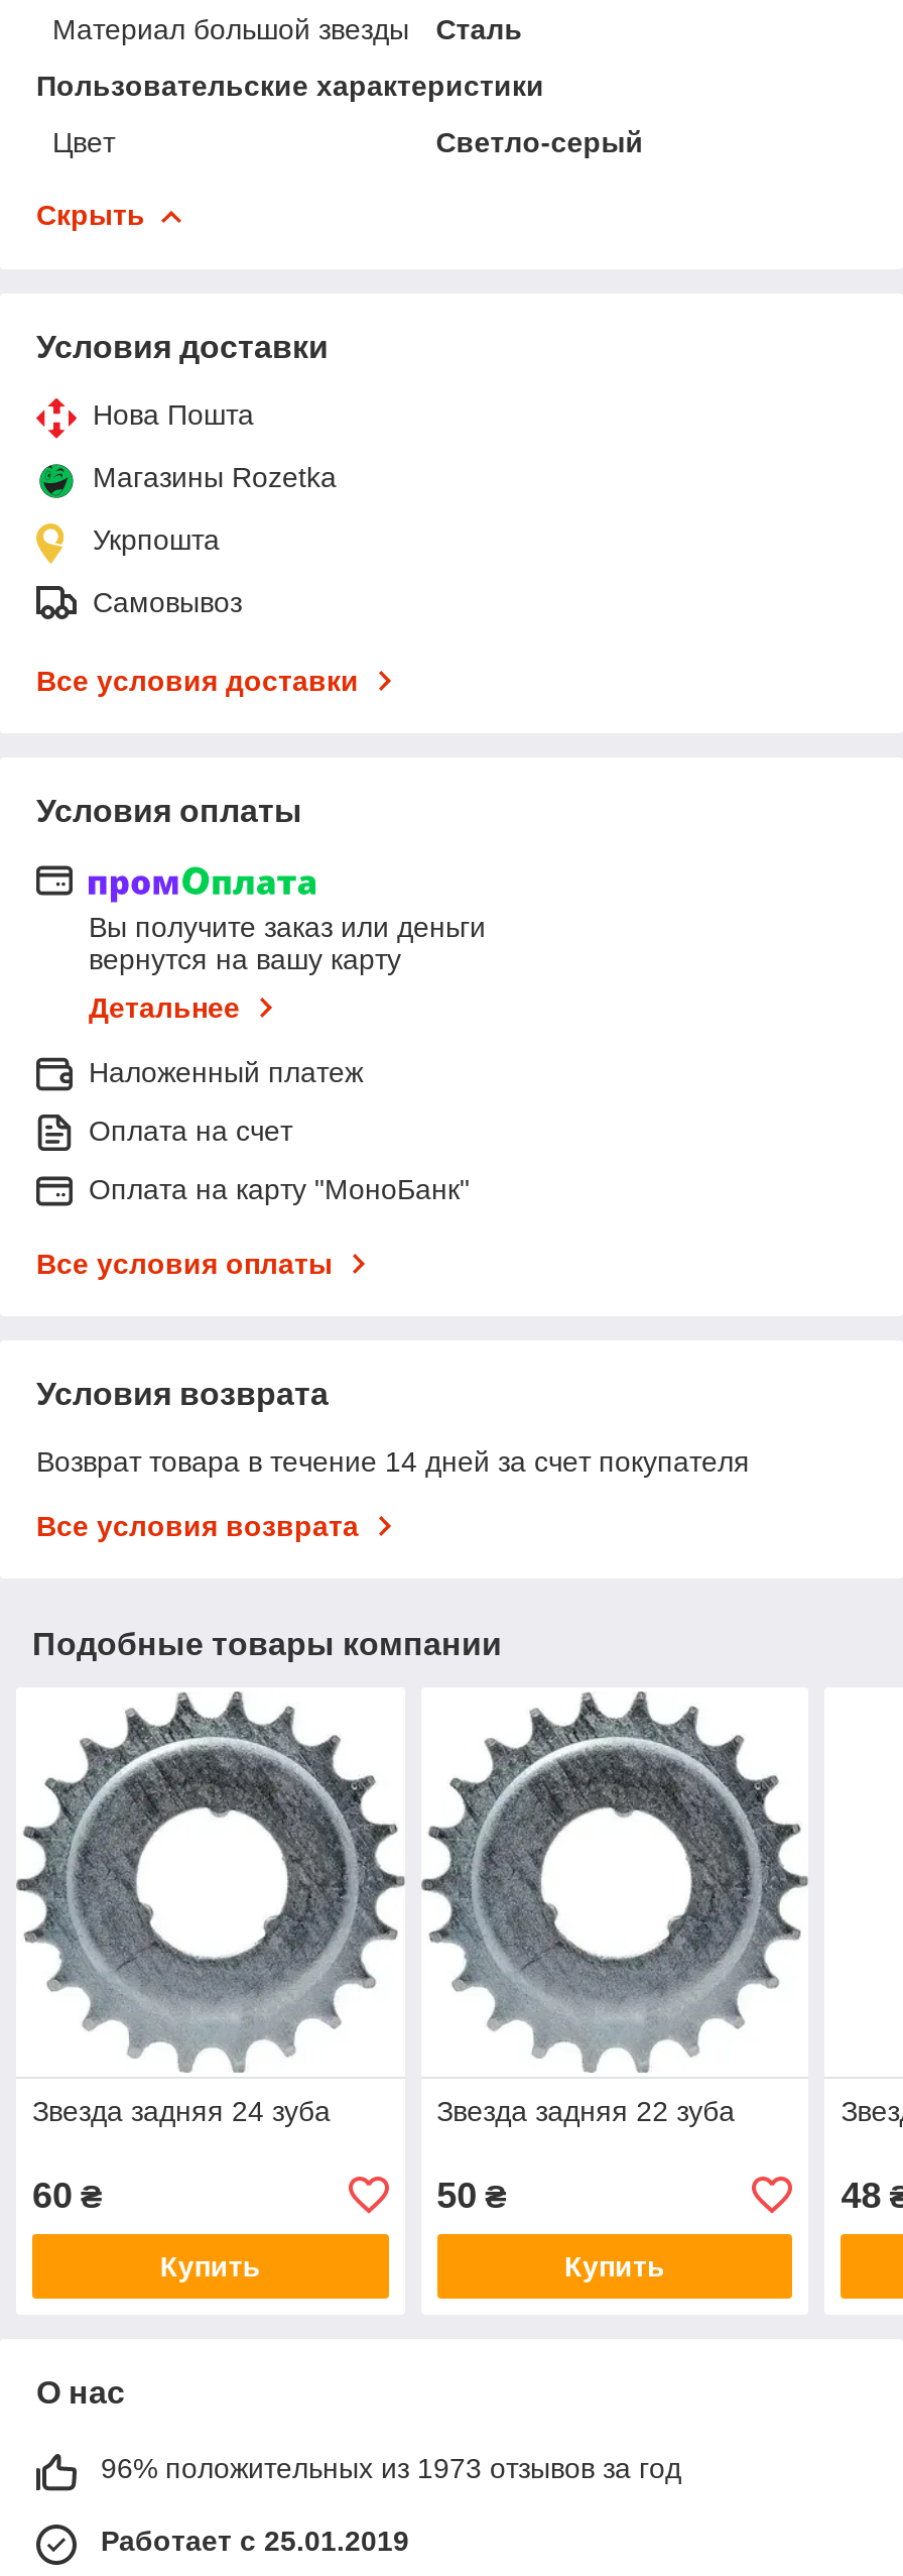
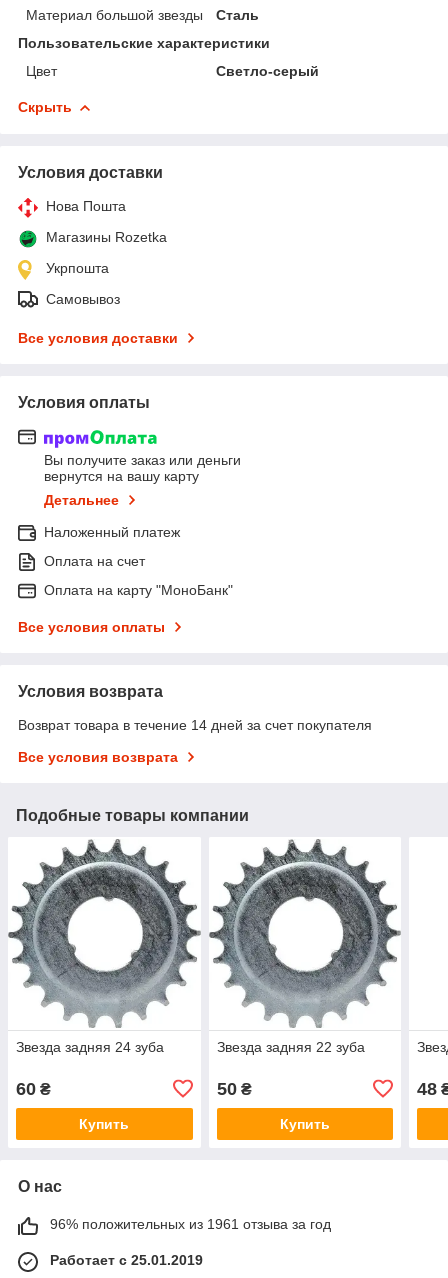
- 96% положительных из 1973 отзывов за год
+ 96% положительных из 1961 отзыва за год
